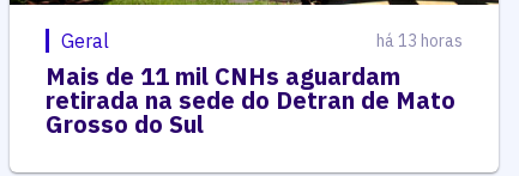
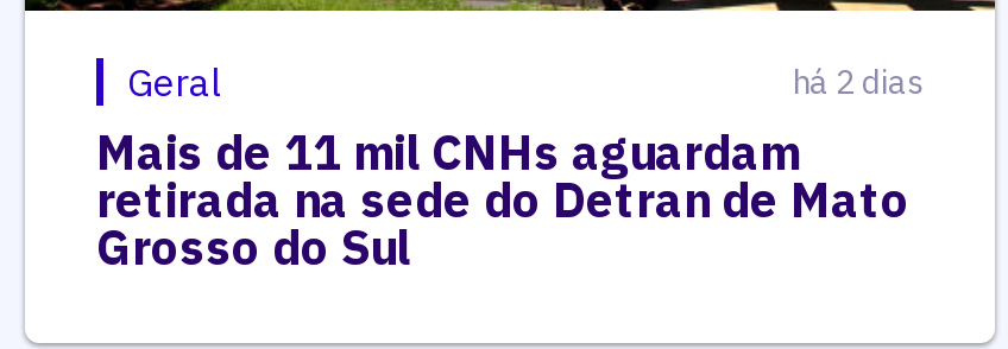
- há 13 horas
+ há 2 dias
